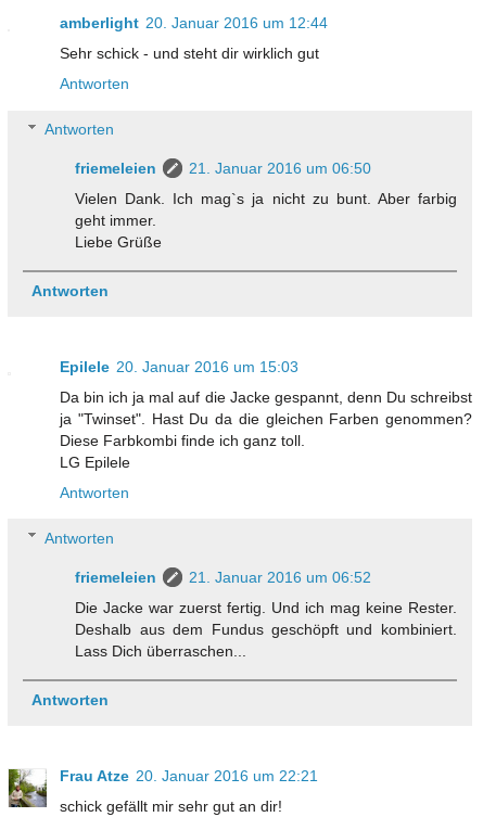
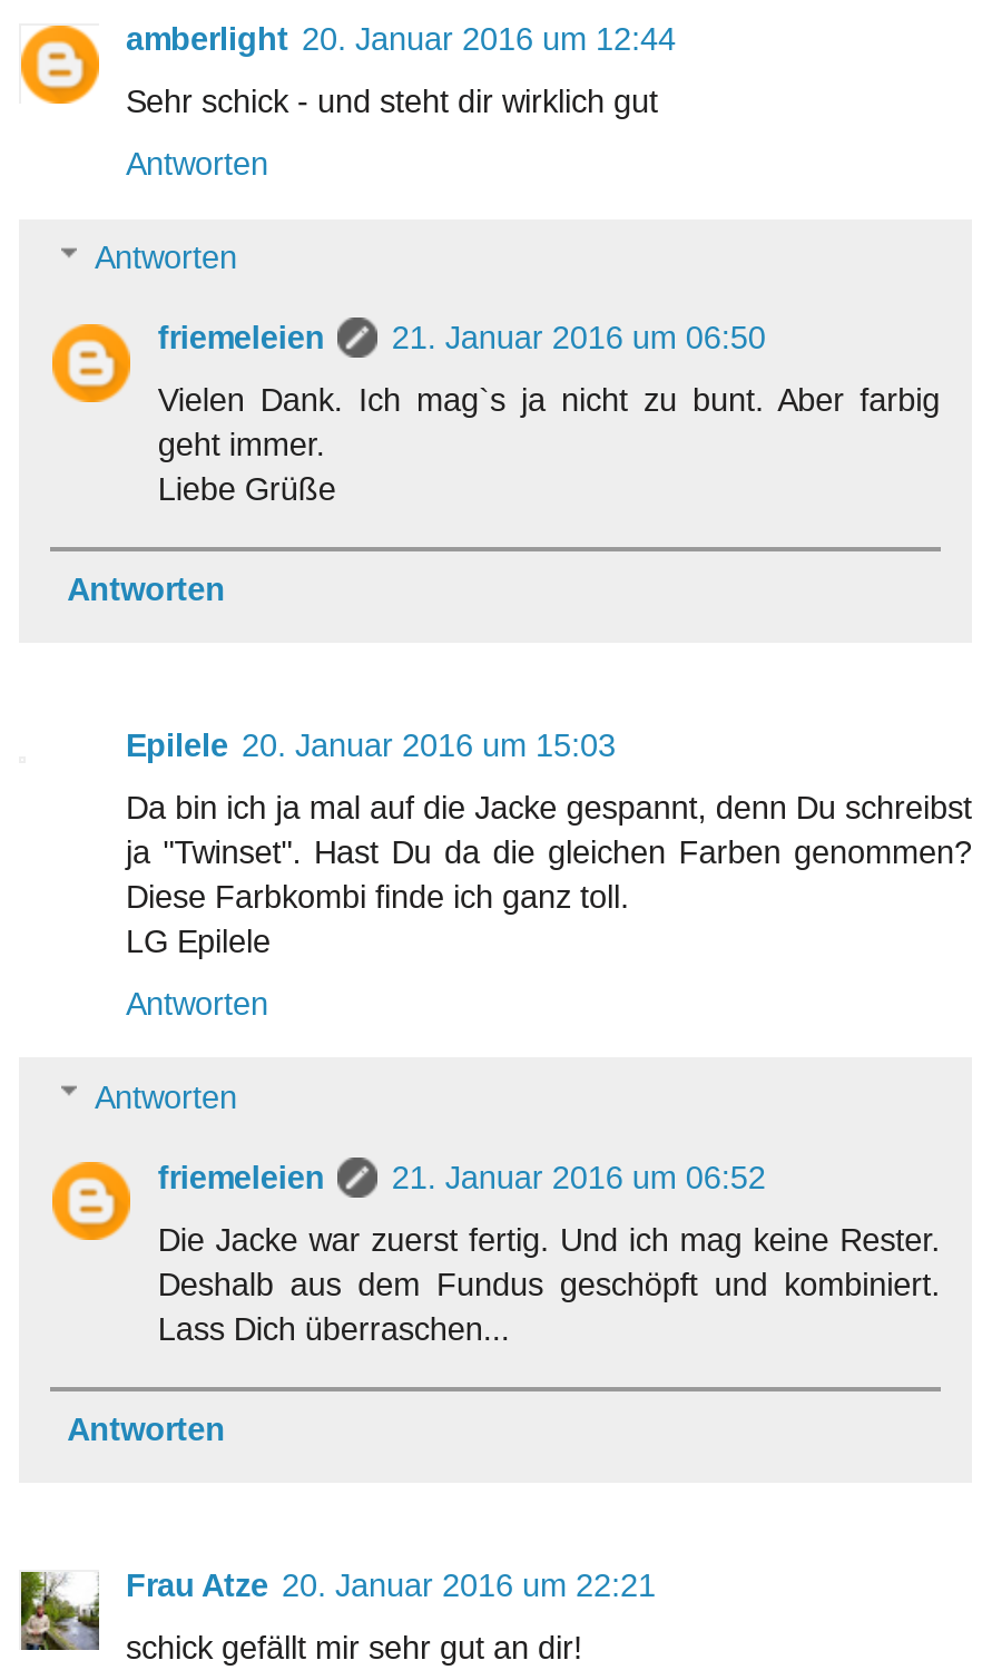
+ [image]

+ [image]

+ [image]
